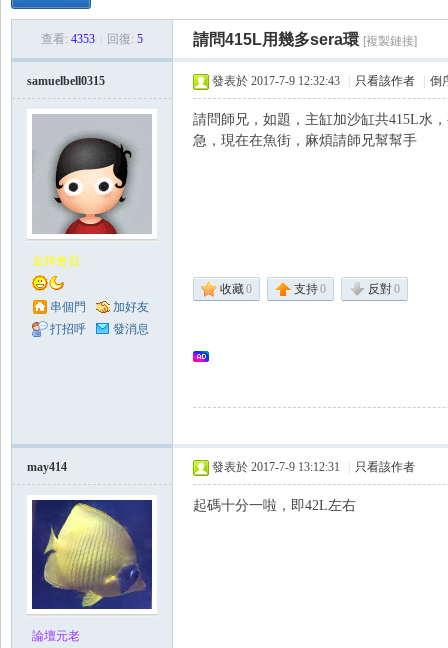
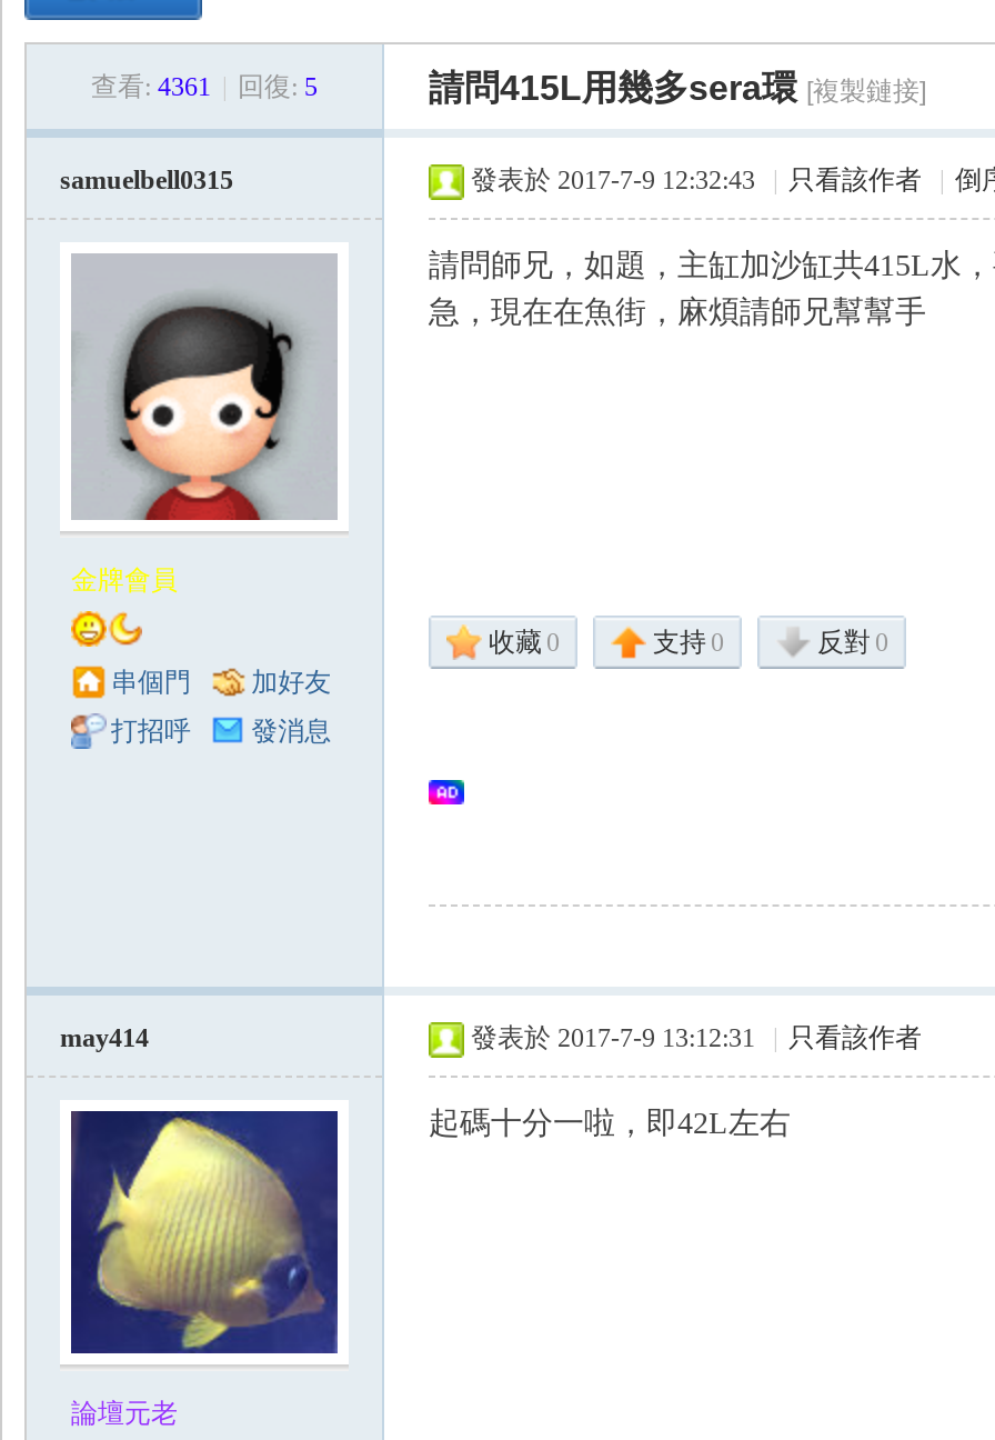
- 查看: 4353 回復: 5
+ 查看: 4361 回復: 5
